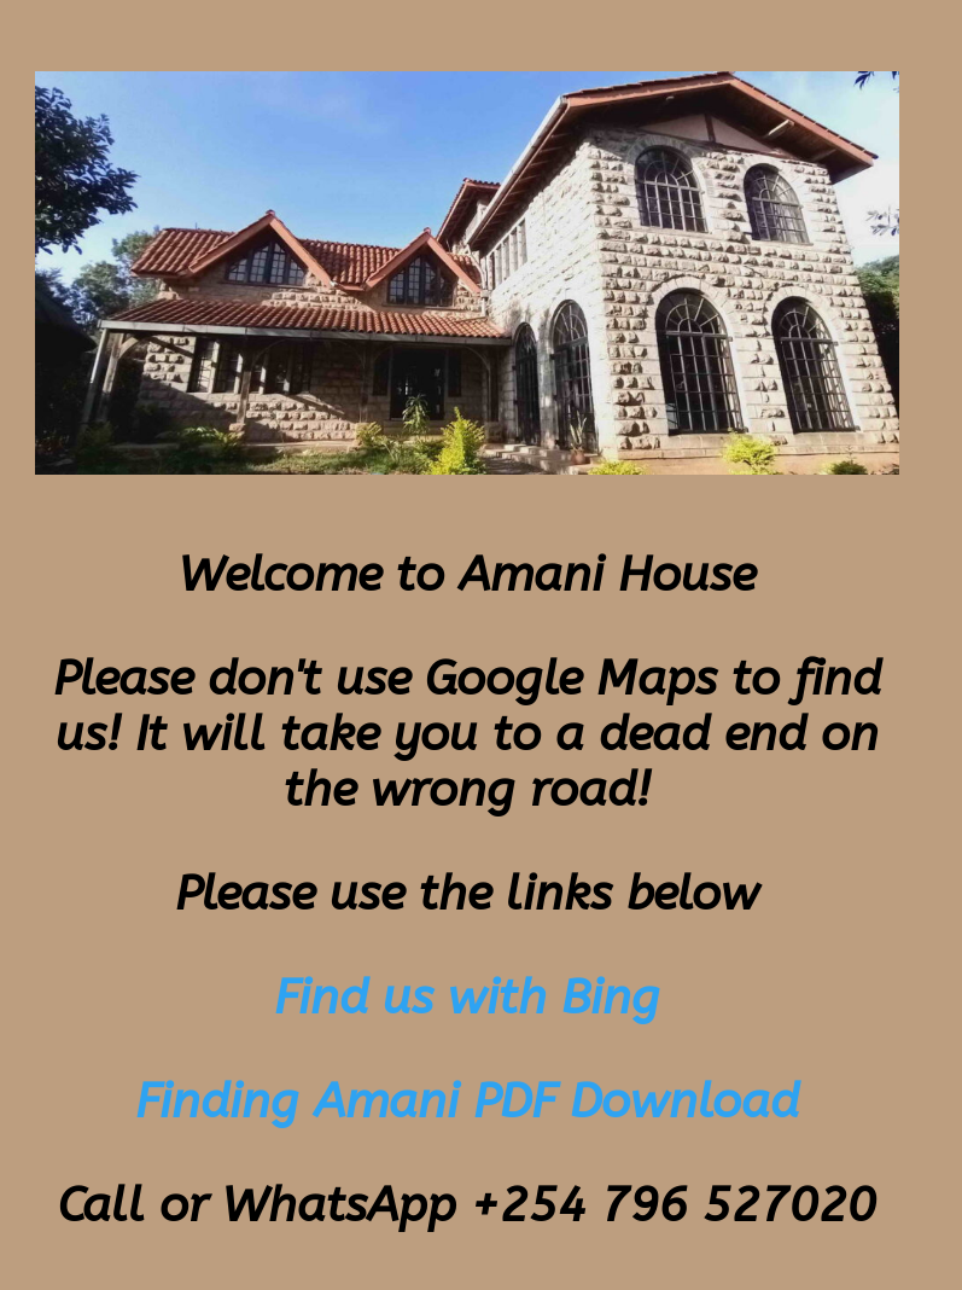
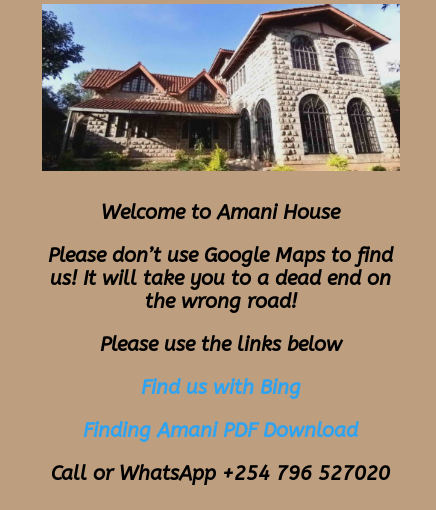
- Please don't use Google Maps to find
+ Please don’t use Google Maps to find
